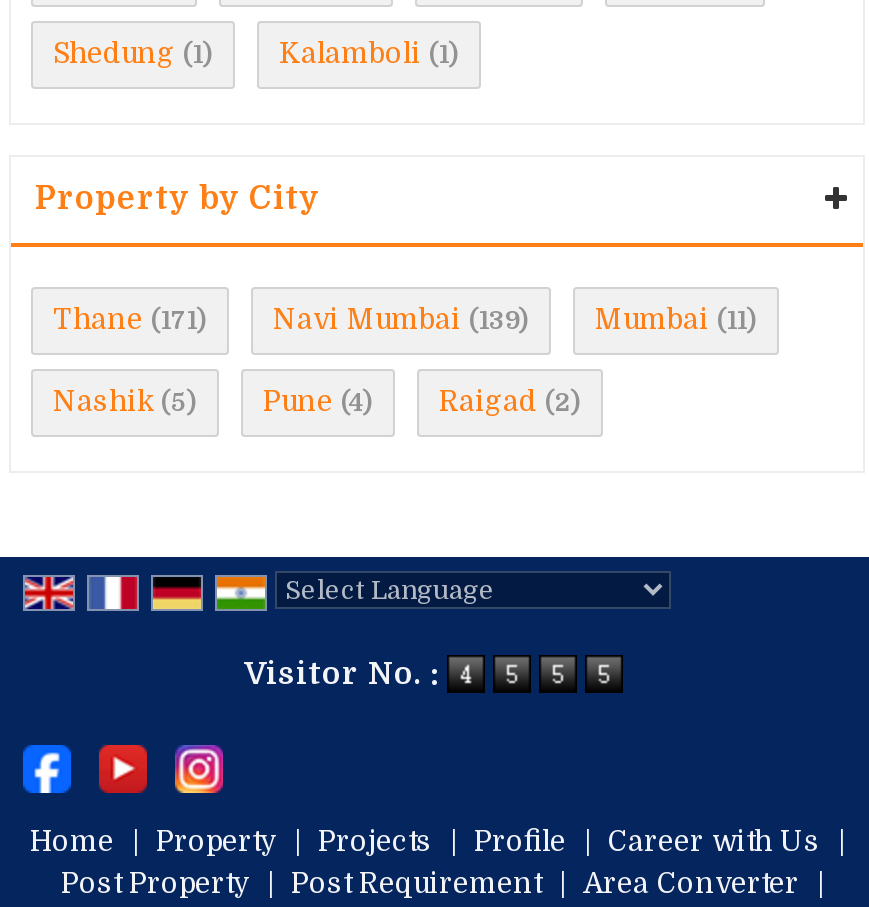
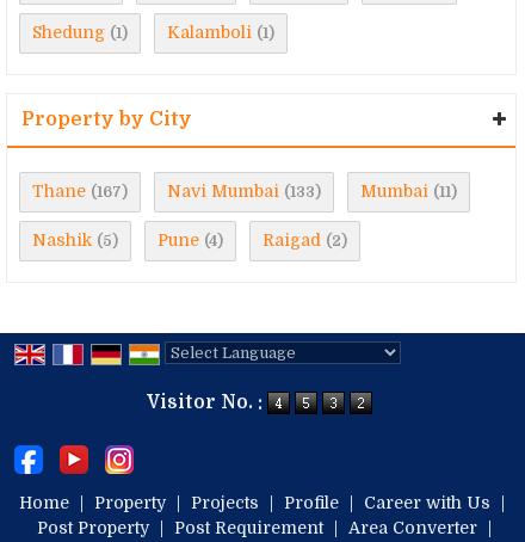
- Thane (171)
+ Thane (167)

- Navi Mumbai (139)
+ Navi Mumbai (133)
